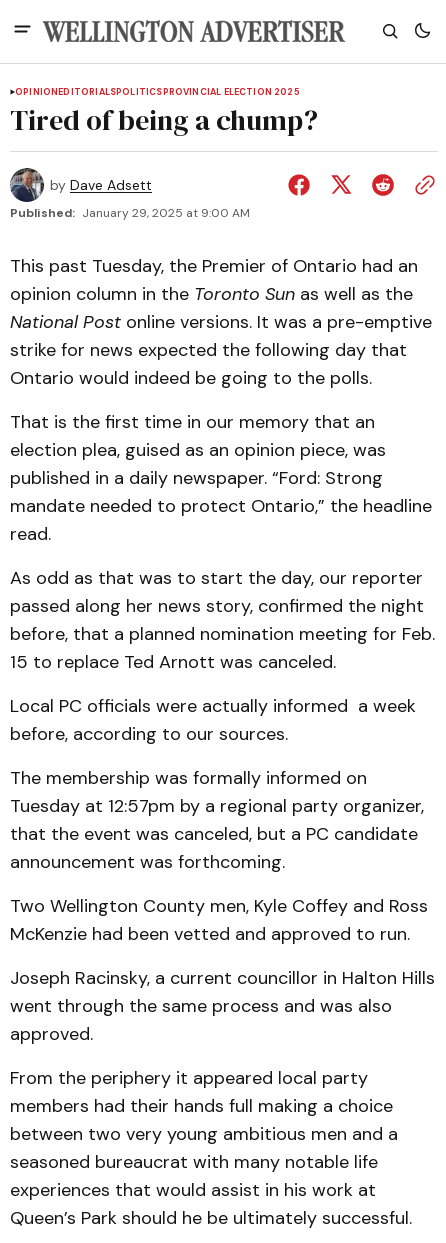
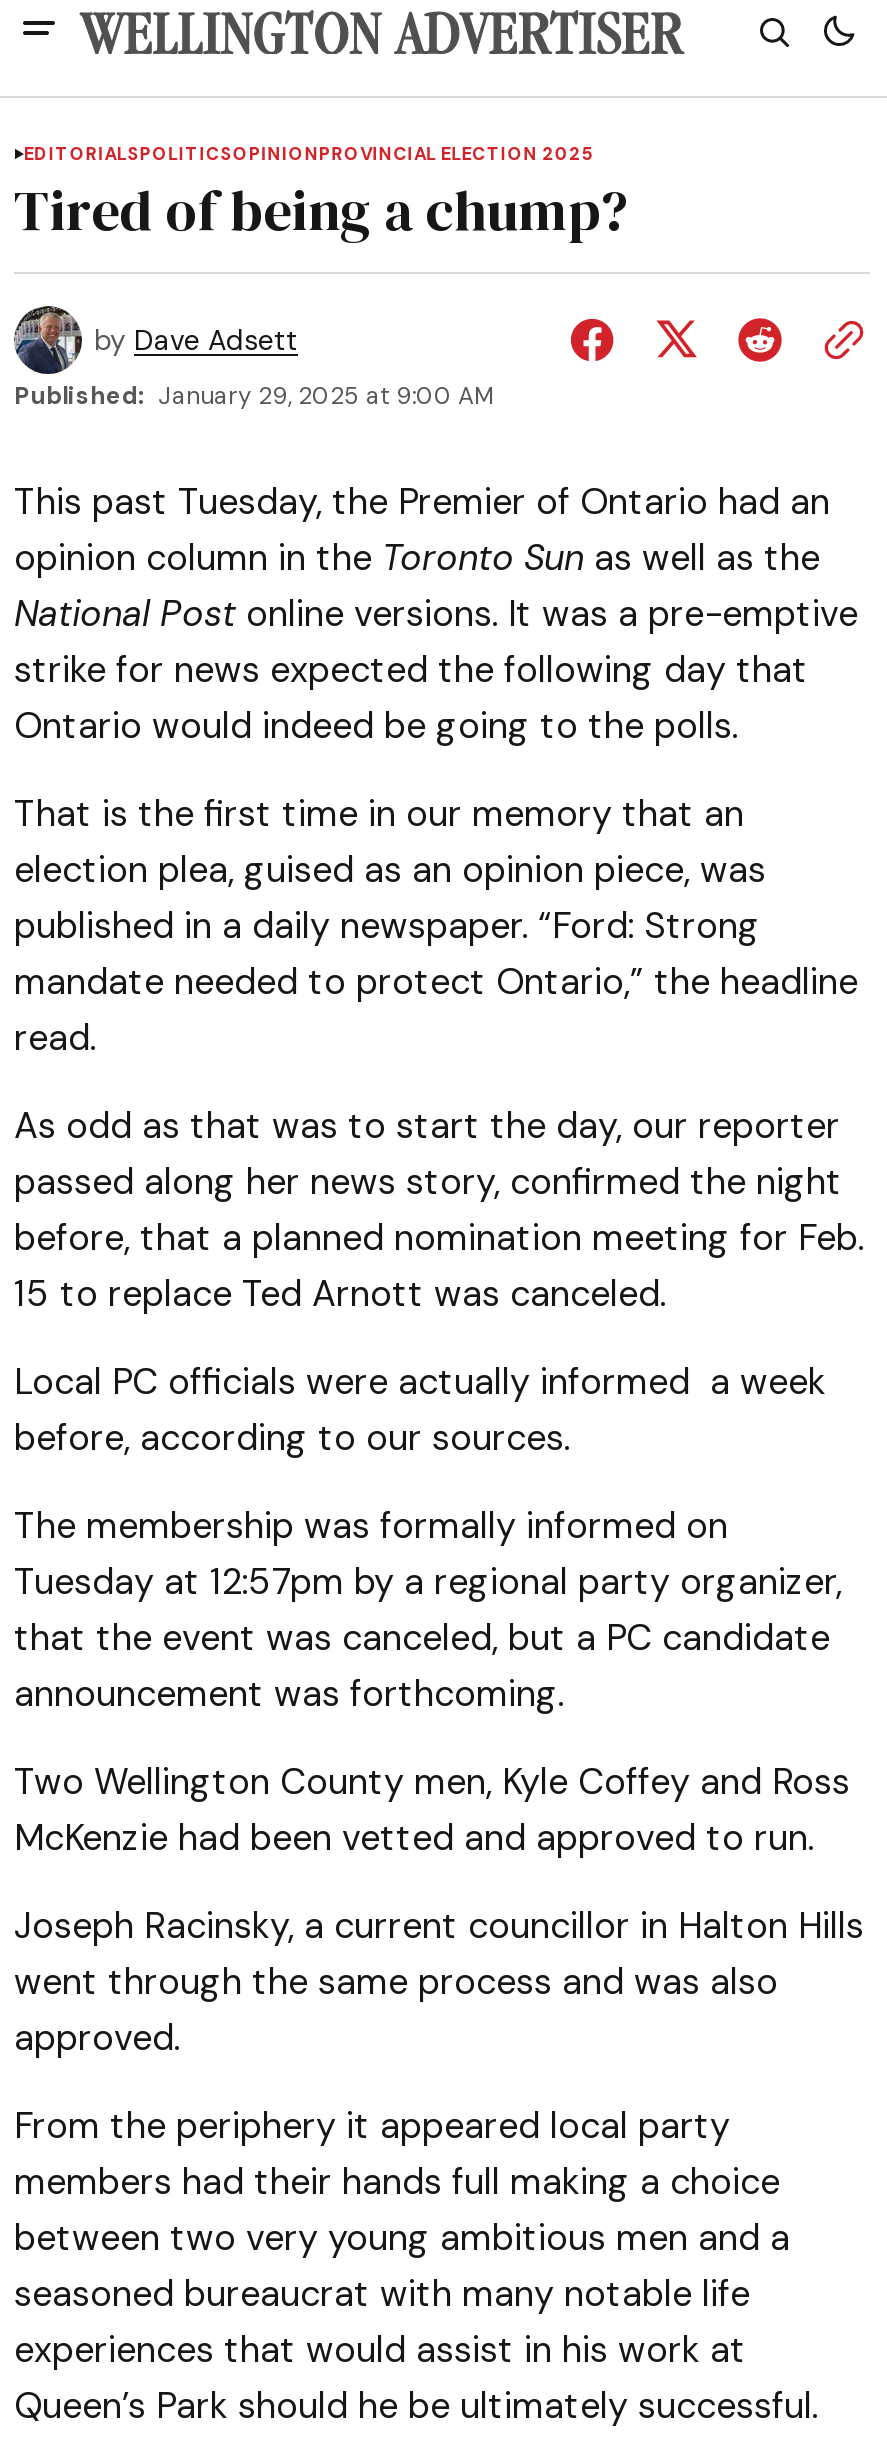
- OPINIONEDITORIALSPOLITICSPROVINCIAL ELECTION 2025
+ EDITORIALSPOLITICSOPINIONPROVINCIAL ELECTION 2025
